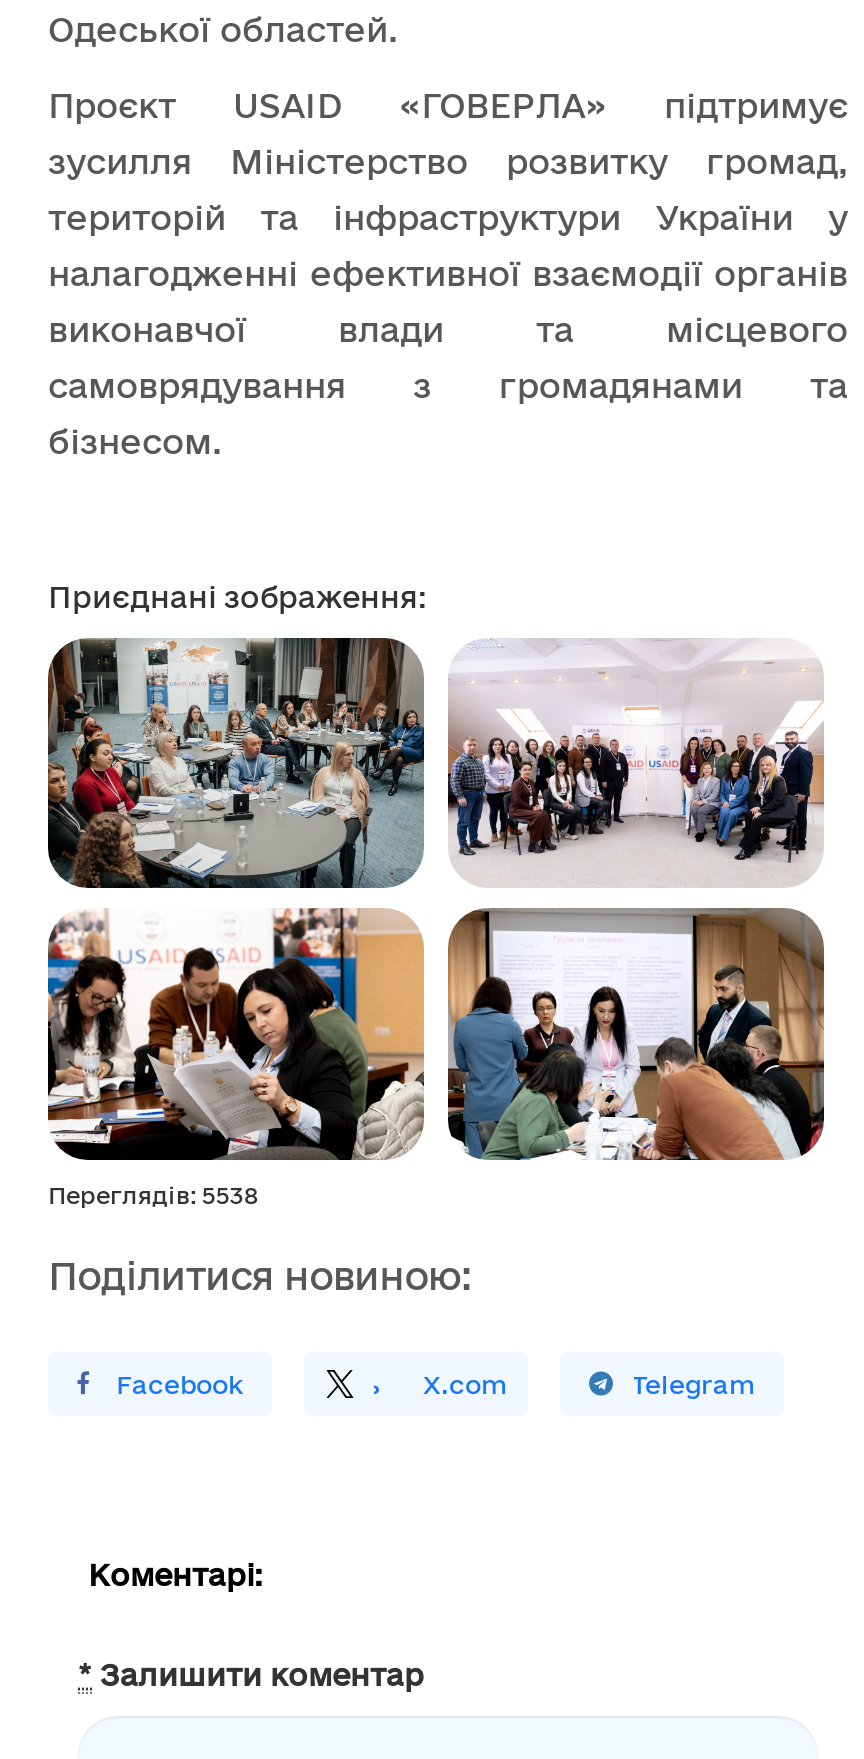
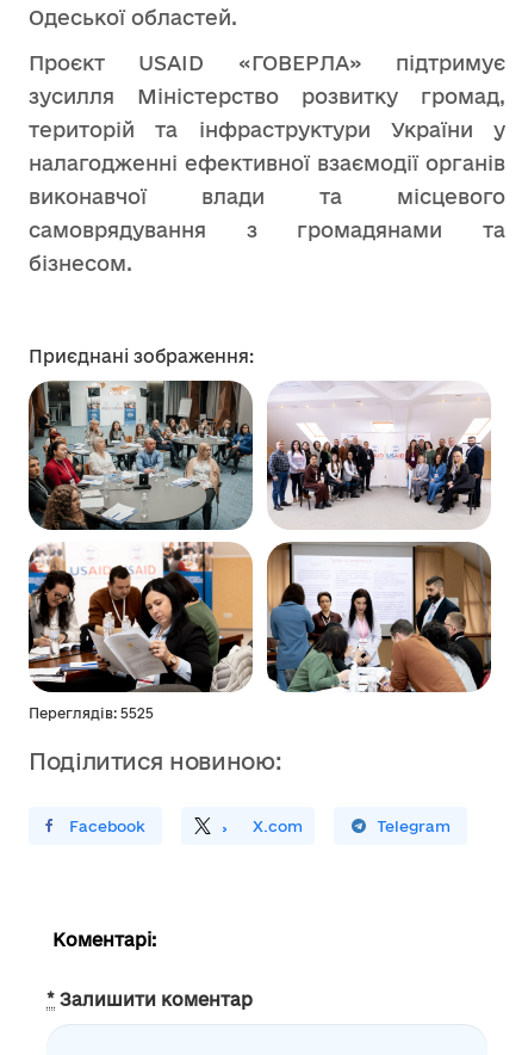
- Переглядів: 5538
+ Переглядів: 5525
